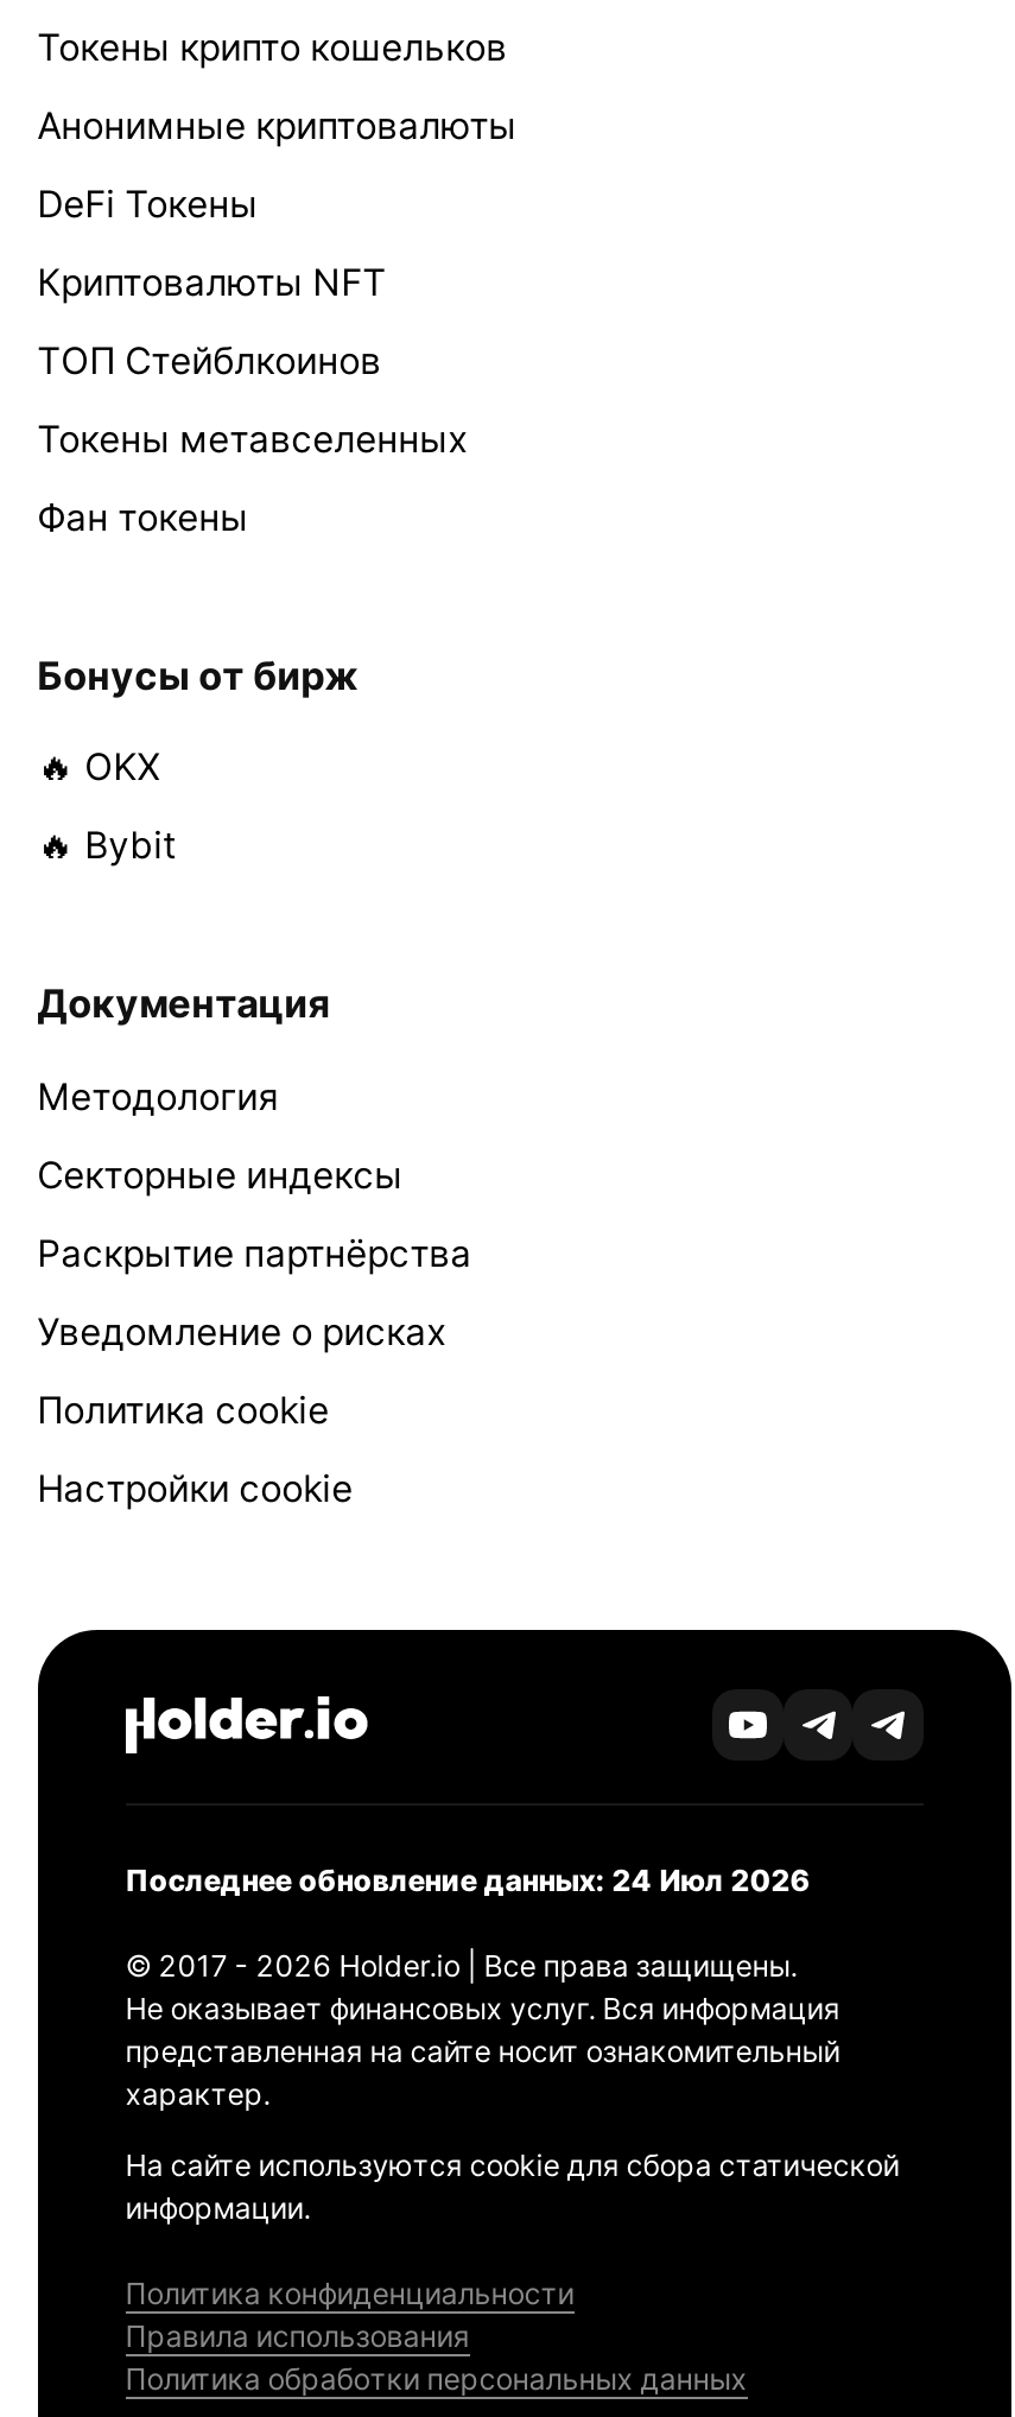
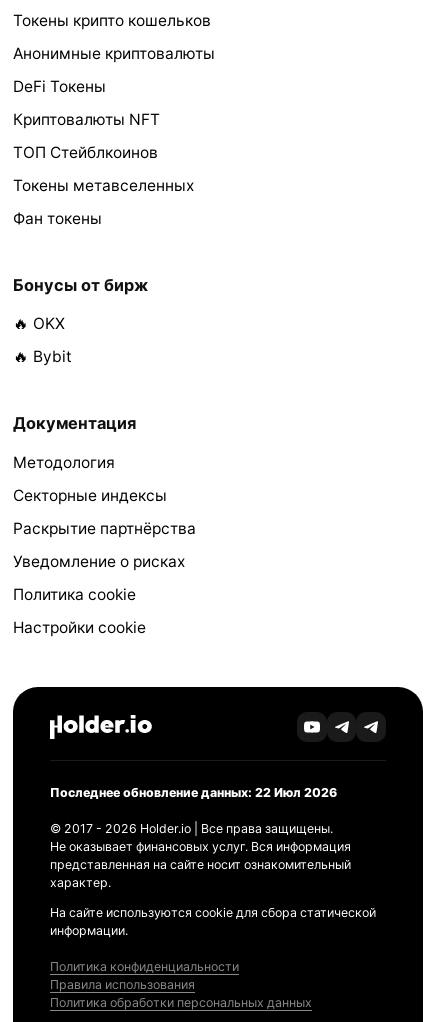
- Последнее обновление данных: 24 Июл 2026
+ Последнее обновление данных: 22 Июл 2026
